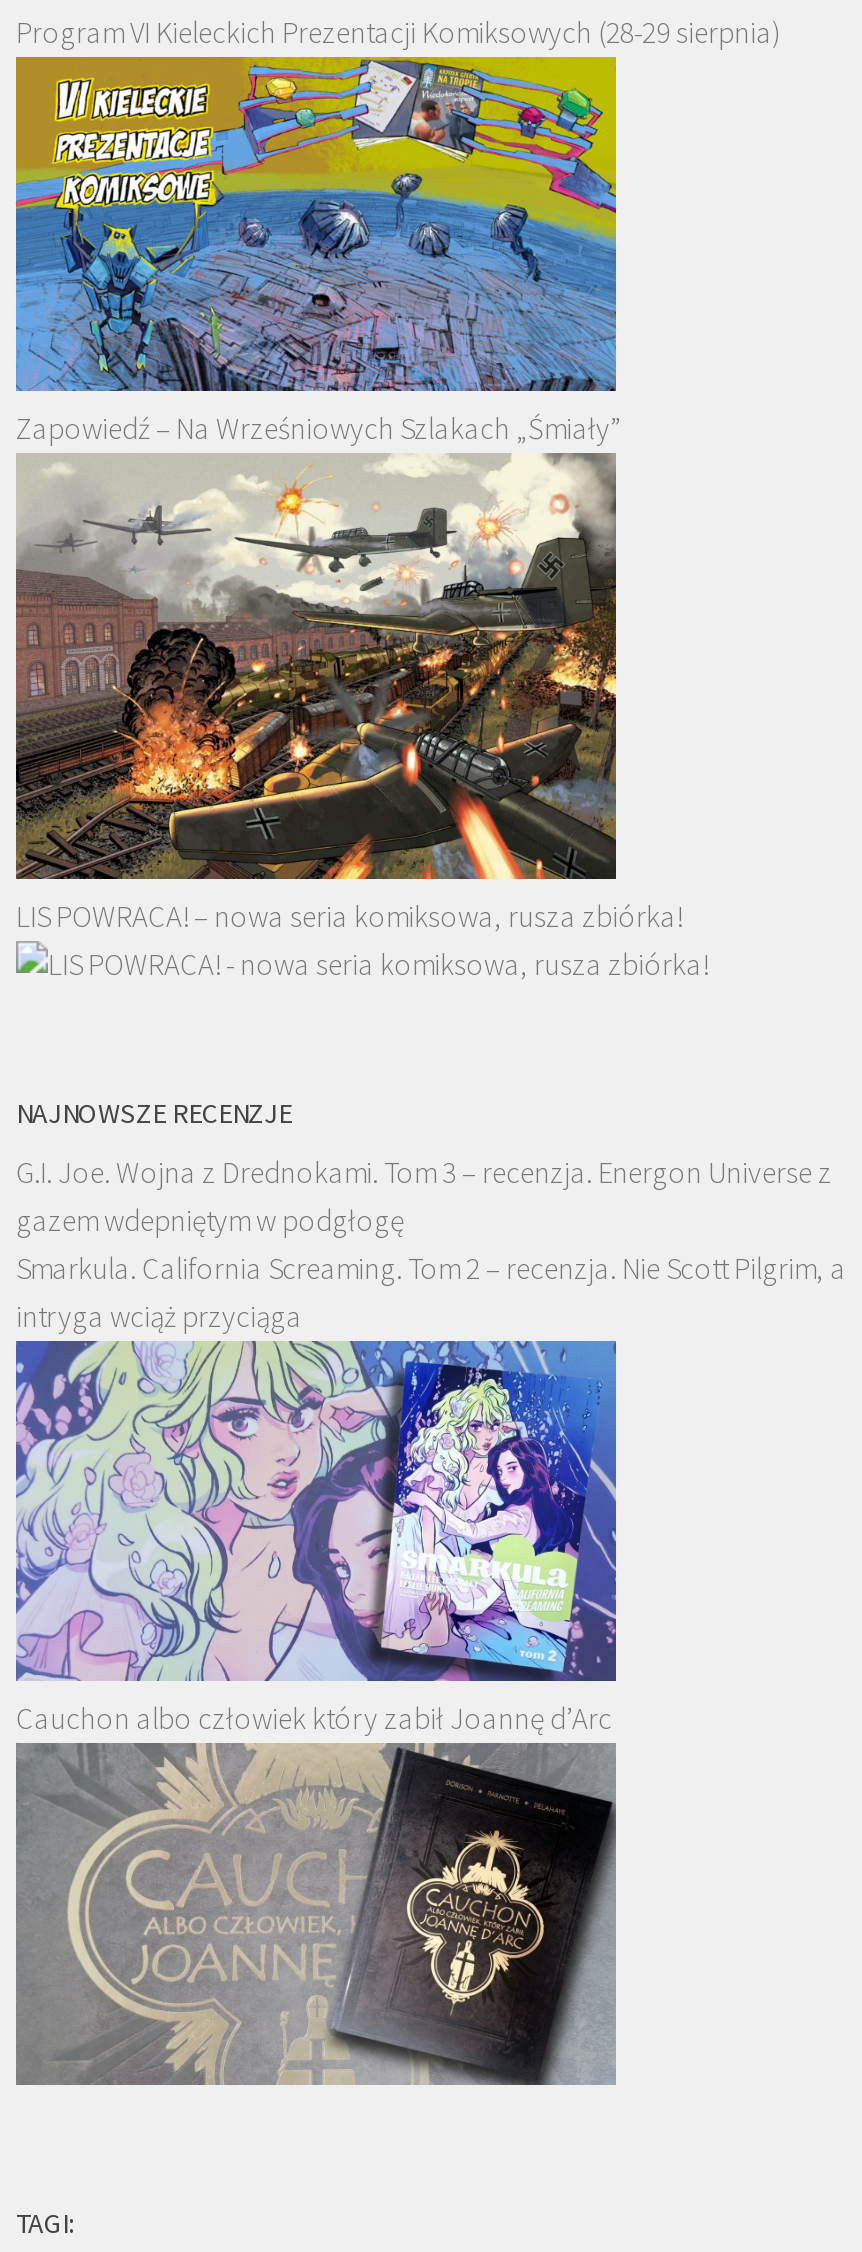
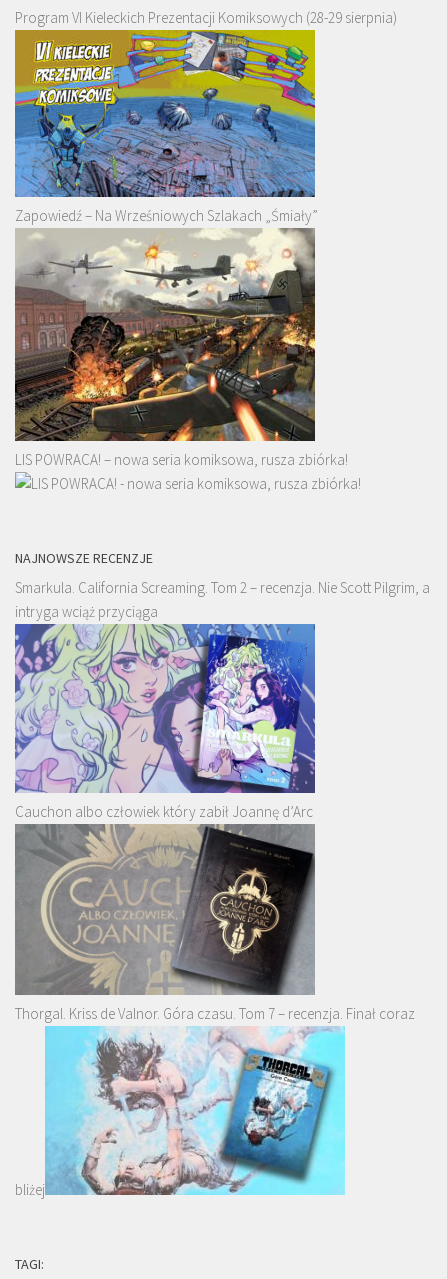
- G.I. Joe. Wojna z Drednokami. Tom 3 – recenzja. Energon Universe z
- gazem wdepniętym w podgłogę

moved up: [image] | Smarkula. California Screaming. Tom 2 – recenzja. Nie Scott Pilgrim, a | intryga wciąż przyciąga | Cauchon albo człowiek który zabił Joannę d’Arc

+ Thorgal. Kriss de Valnor. Góra czasu. Tom 7 – recenzja. Finał coraz

+ [image]
+ bliżej

moved up: [image]
